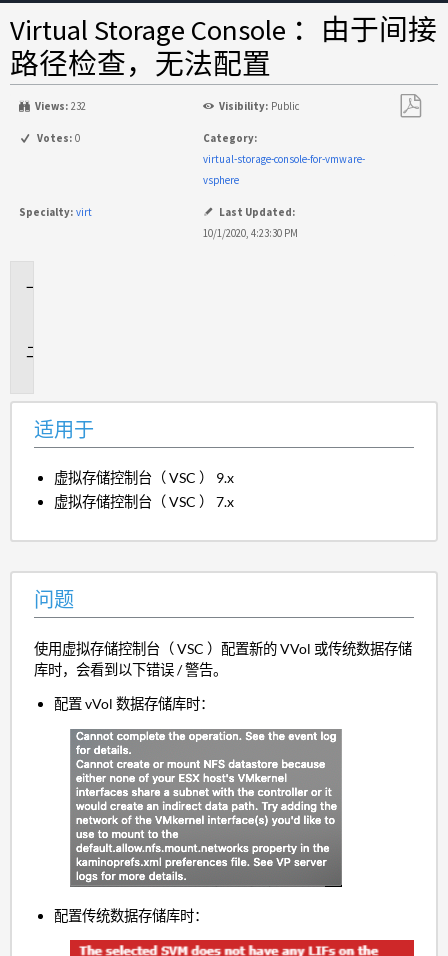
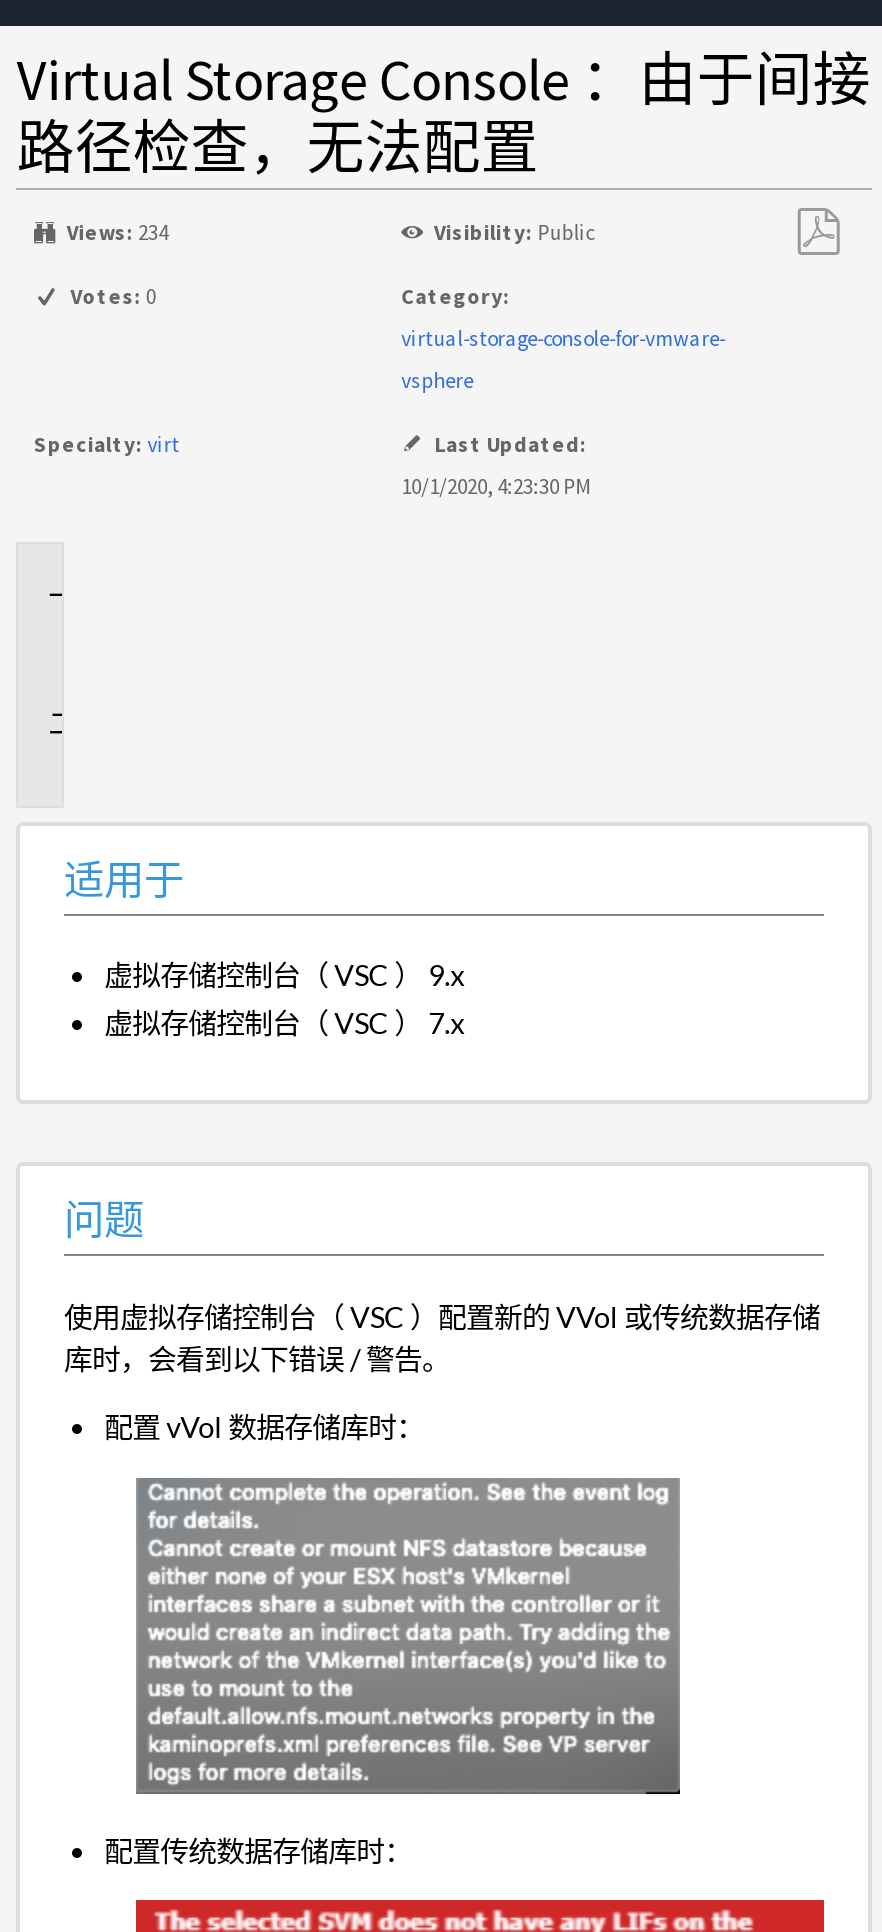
- Views: 232
+ Views: 234
